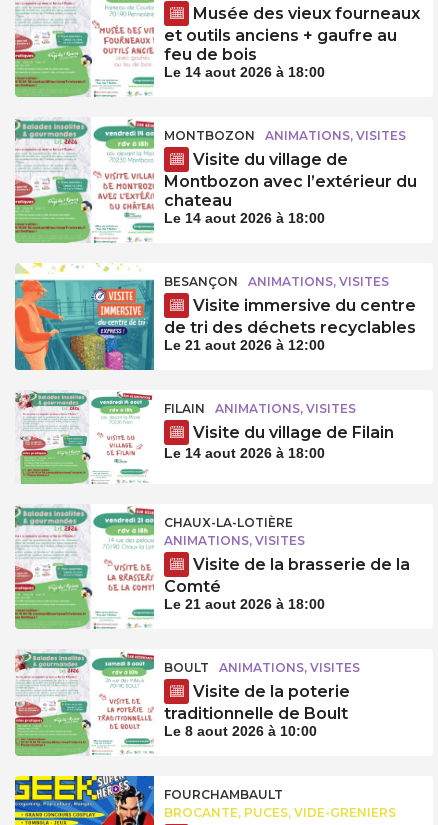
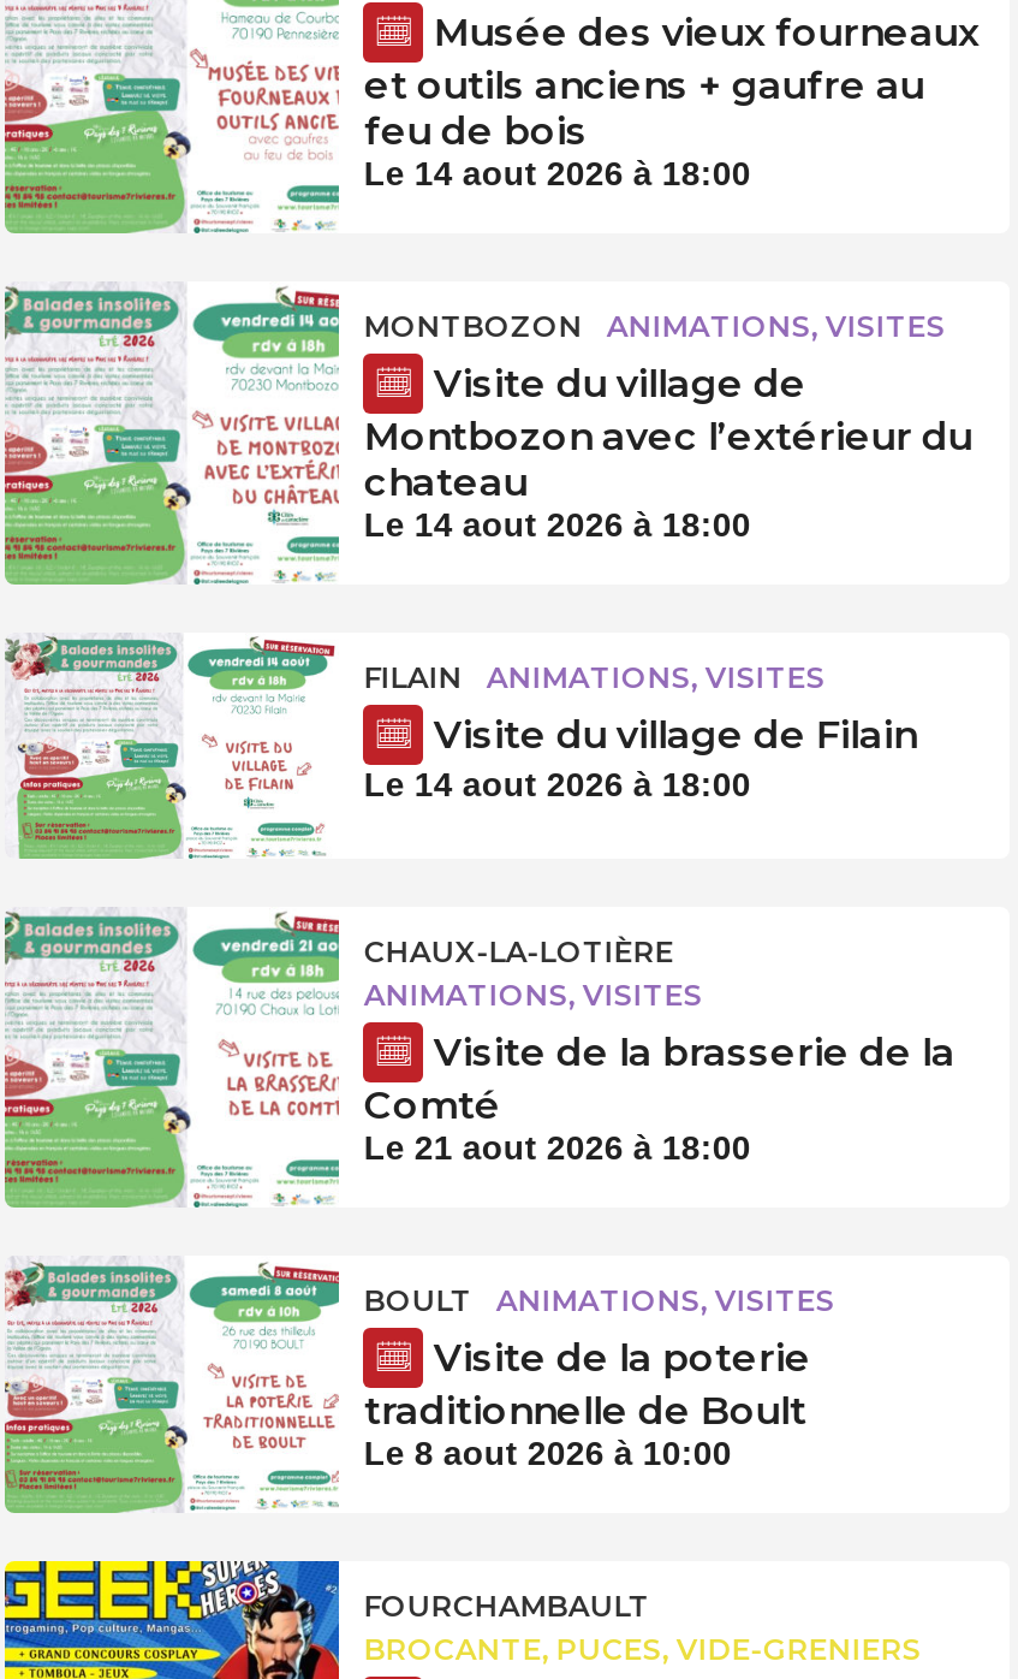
- [image]
- BESANÇON
- ANIMATIONS, VISITES
- Visite immersive du centre
- de tri des déchets recyclables
- Le 21 aout 2026 à 12:00
